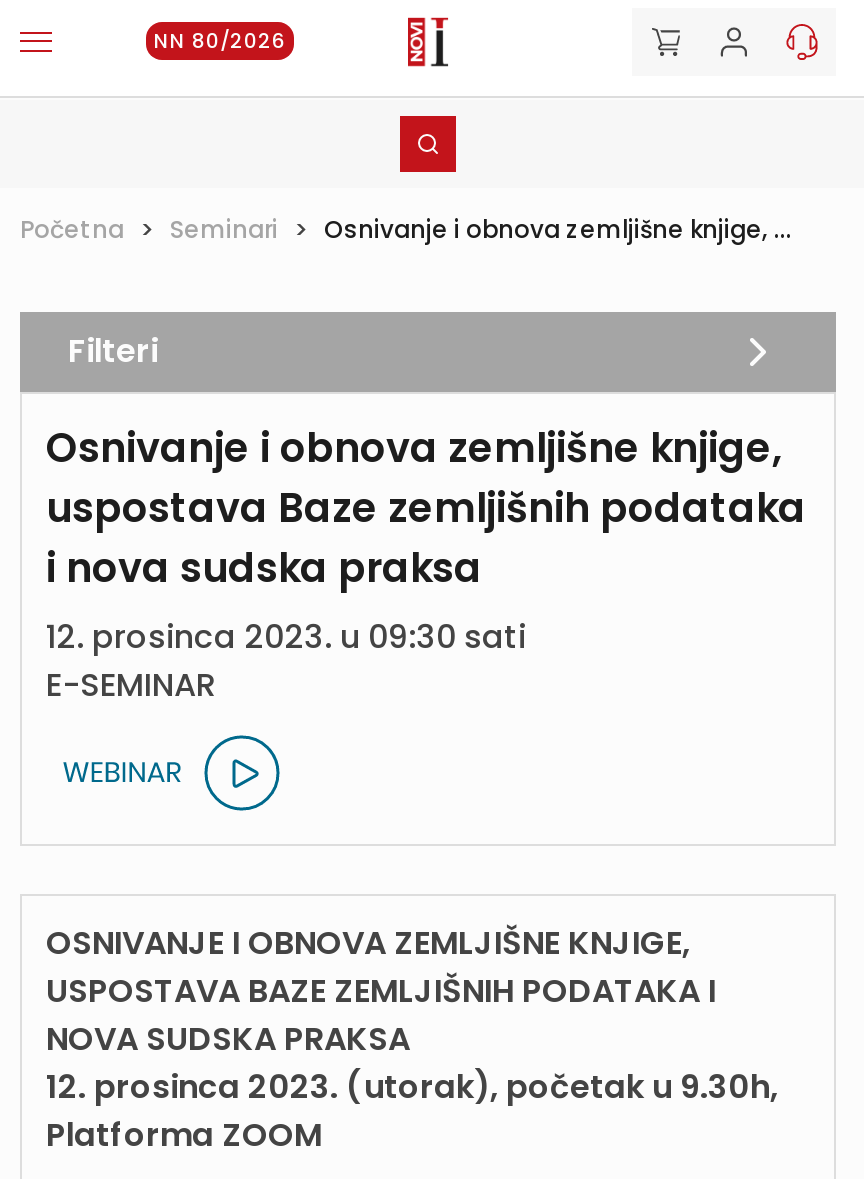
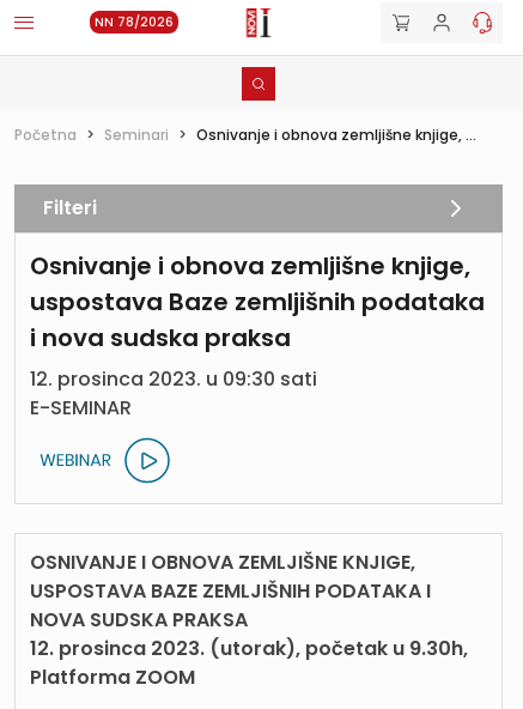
- NN 80/2026
+ NN 78/2026
